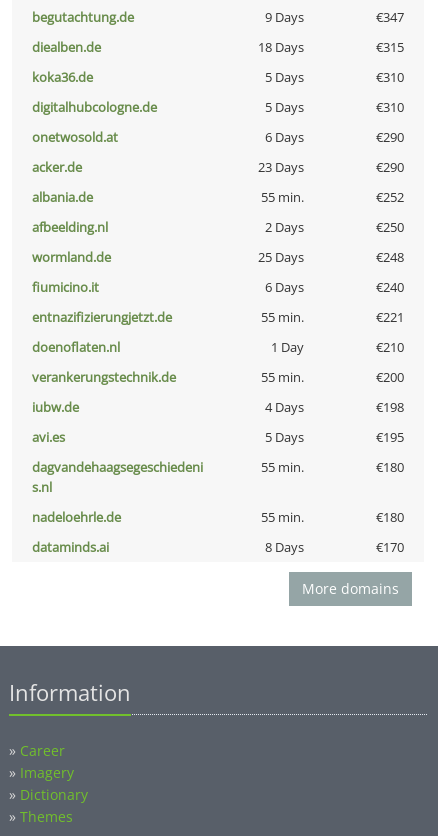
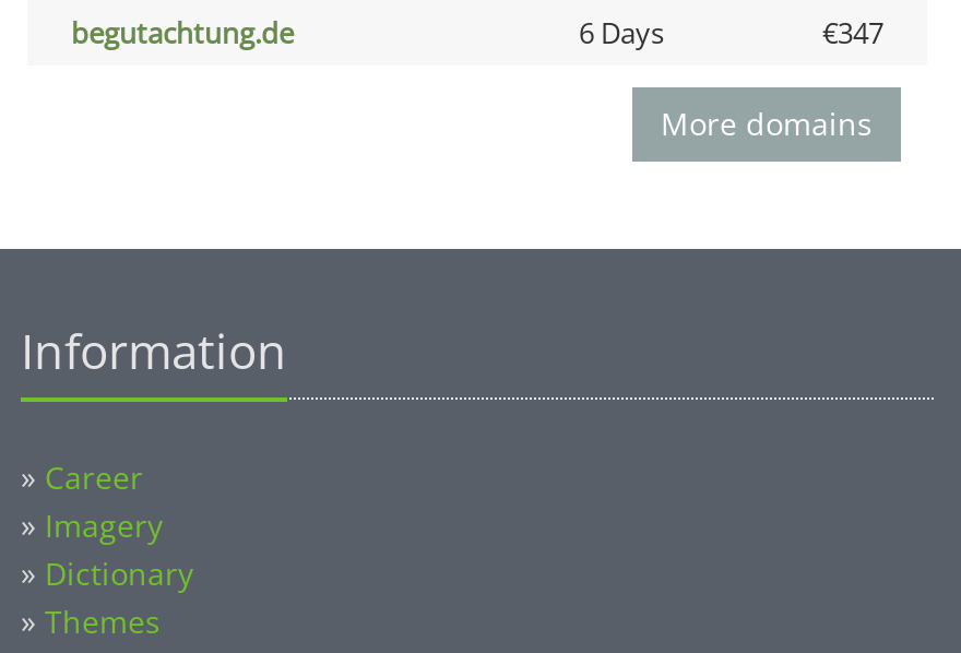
- 9 Days
+ 6 Days

- diealben.de
- 18 Days
- €315
- koka36.de
- 5 Days
- €310
- digitalhubcologne.de
- 5 Days
- €310
- onetwosold.at
- 6 Days
- €290
- acker.de
- 23 Days
- €290
- albania.de
- 55 min.
- €252
- afbeelding.nl
- 2 Days
- €250
- wormland.de
- 25 Days
- €248
- fiumicino.it
- 6 Days
- €240
- entnazifizierungjetzt.de
- 55 min.
- €221
- doenoflaten.nl
- 1 Day
- €210
- verankerungstechnik.de
- 55 min.
- €200
- iubw.de
- 4 Days
- €198
- avi.es
- 5 Days
- €195
- dagvandehaagsegeschiedeni
- s.nl

- 55 min.
- €180
- nadeloehrle.de
- 55 min.
- €180
- dataminds.ai
- 8 Days
- €170
